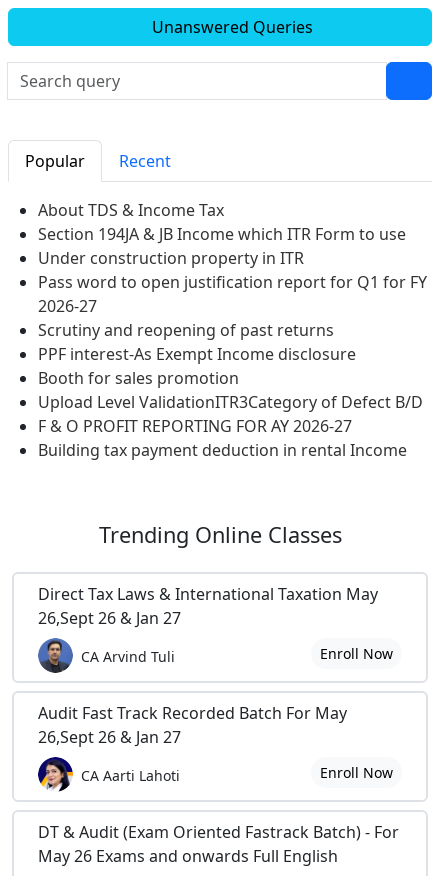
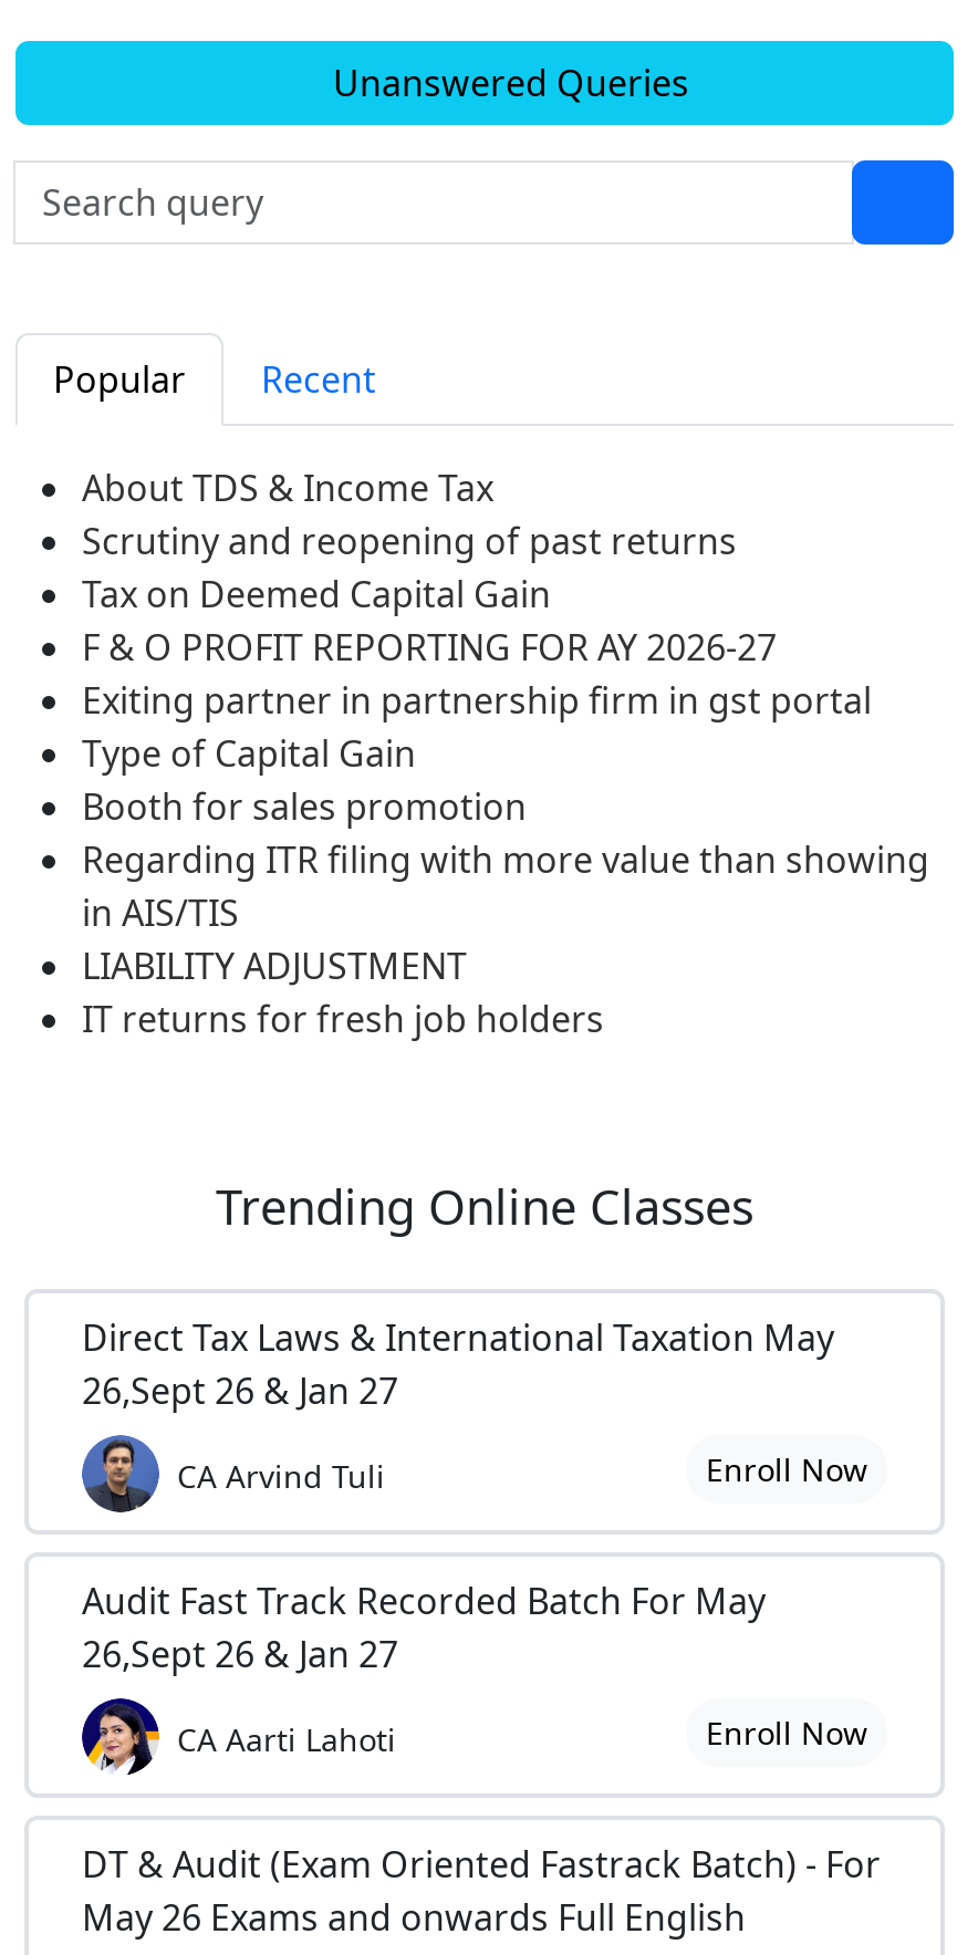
- Section 194JA & JB Income which ITR Form to use
- Under construction property in ITR
- Pass word to open justification report for Q1 for FY
- 2026-27

moved up: Scrutiny and reopening of past returns

- PPF interest-As Exempt Income disclosure
+ Tax on Deemed Capital Gain
+ Exiting partner in partnership firm in gst portal
+ Type of Capital Gain

moved up: Booth for sales promotion

- Upload Level ValidationITR3Category of Defect B/D
- Building tax payment deduction in rental Income
+ Regarding ITR filing with more value than showing
+ in AIS/TIS
+ LIABILITY ADJUSTMENT
+ IT returns for fresh job holders

moved up: F & O PROFIT REPORTING FOR AY 2026-27
